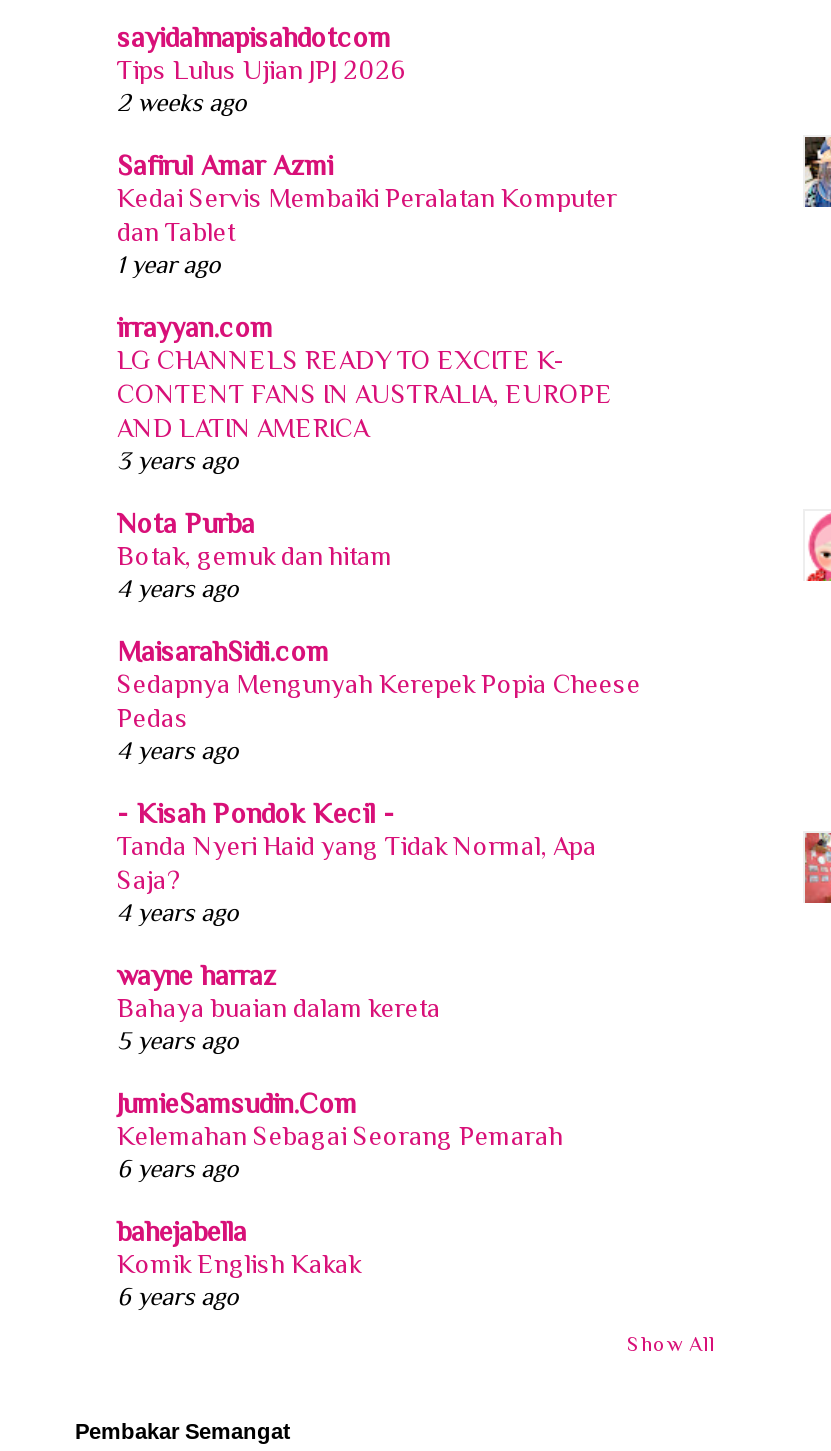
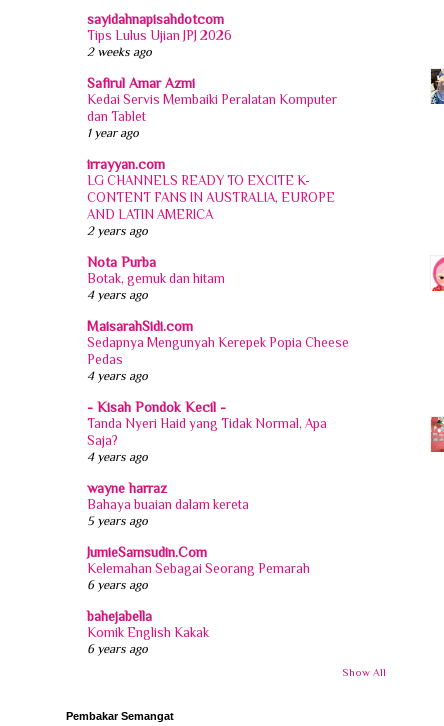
- 3 years ago
+ 2 years ago
